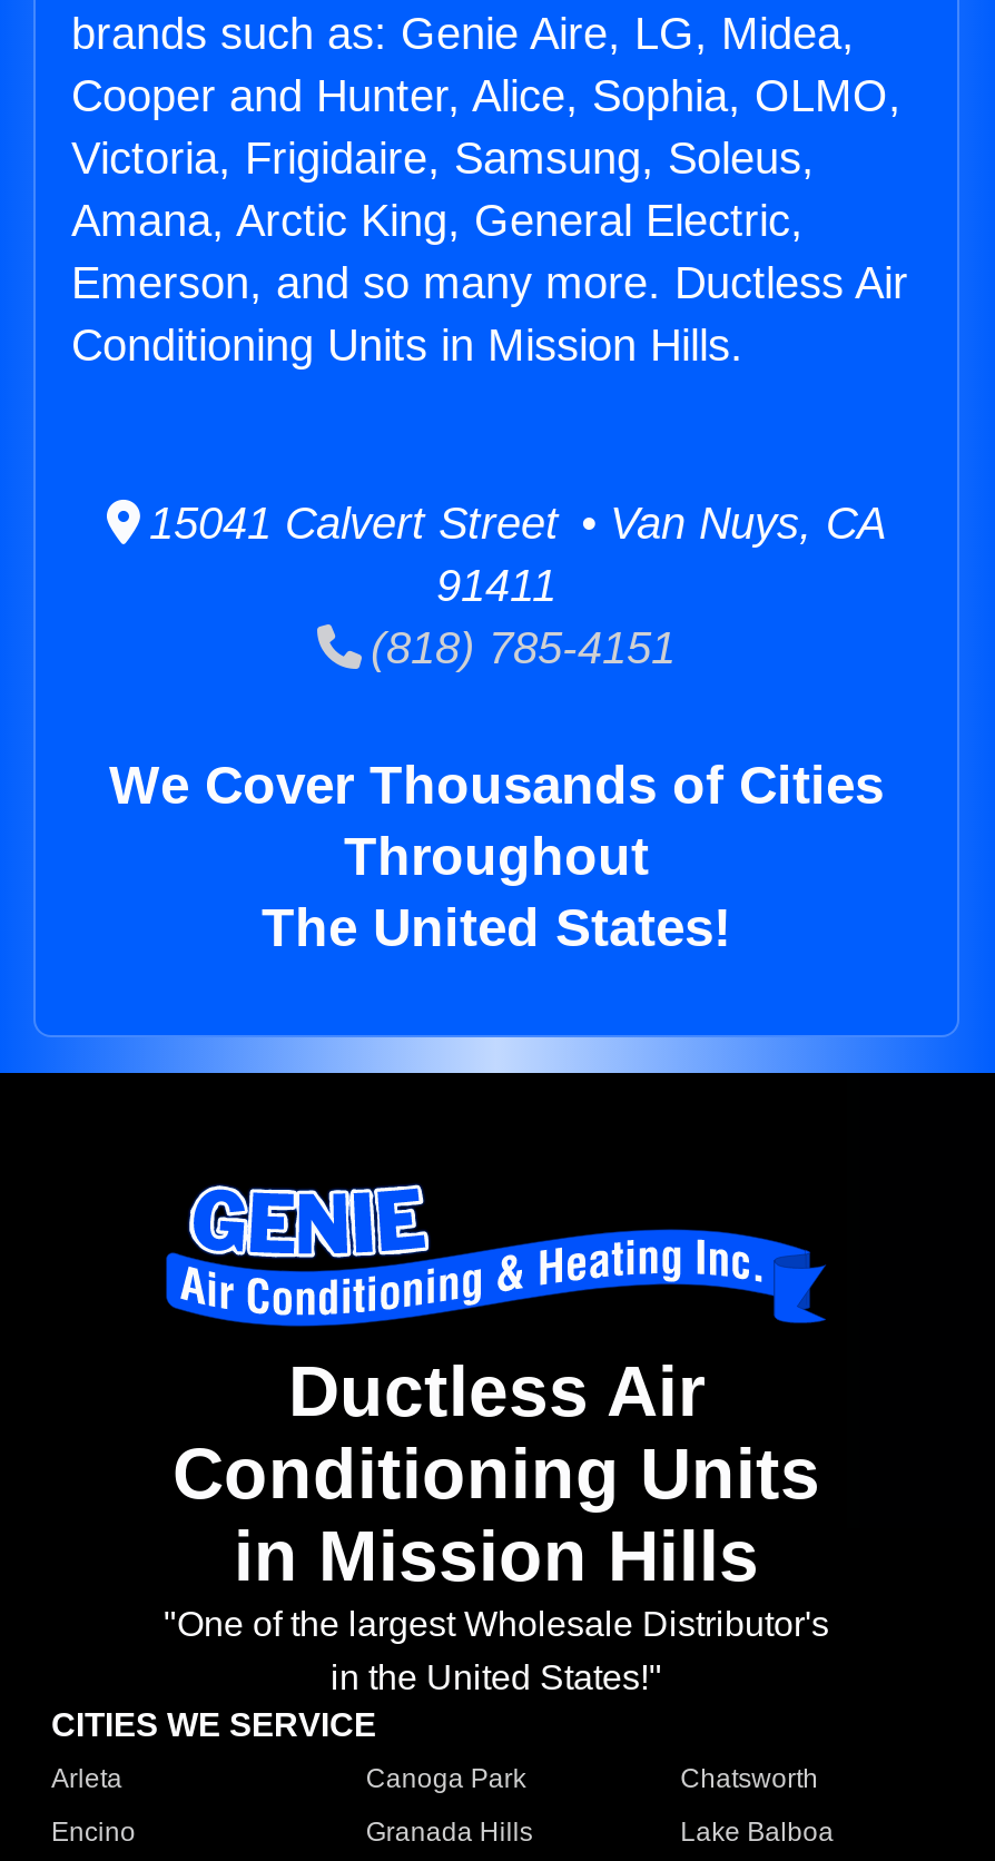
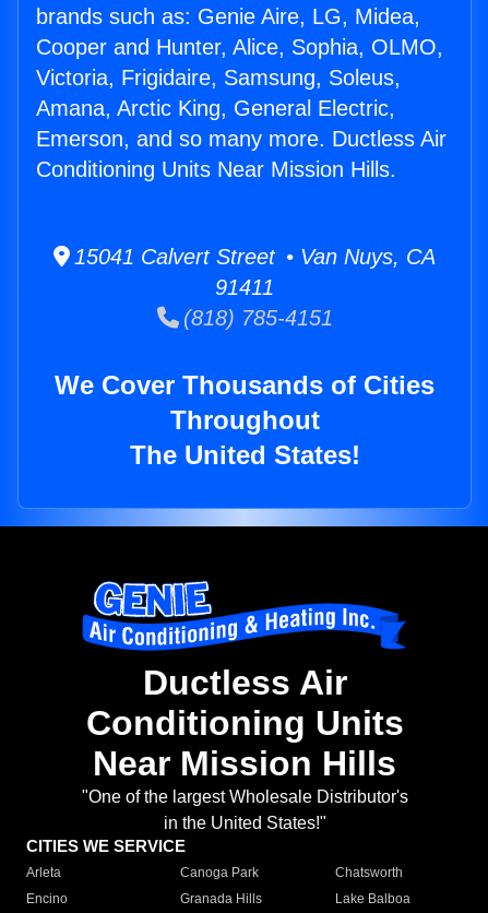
- Conditioning Units in Mission Hills.
+ Conditioning Units Near Mission Hills.

- in Mission Hills
+ Near Mission Hills
